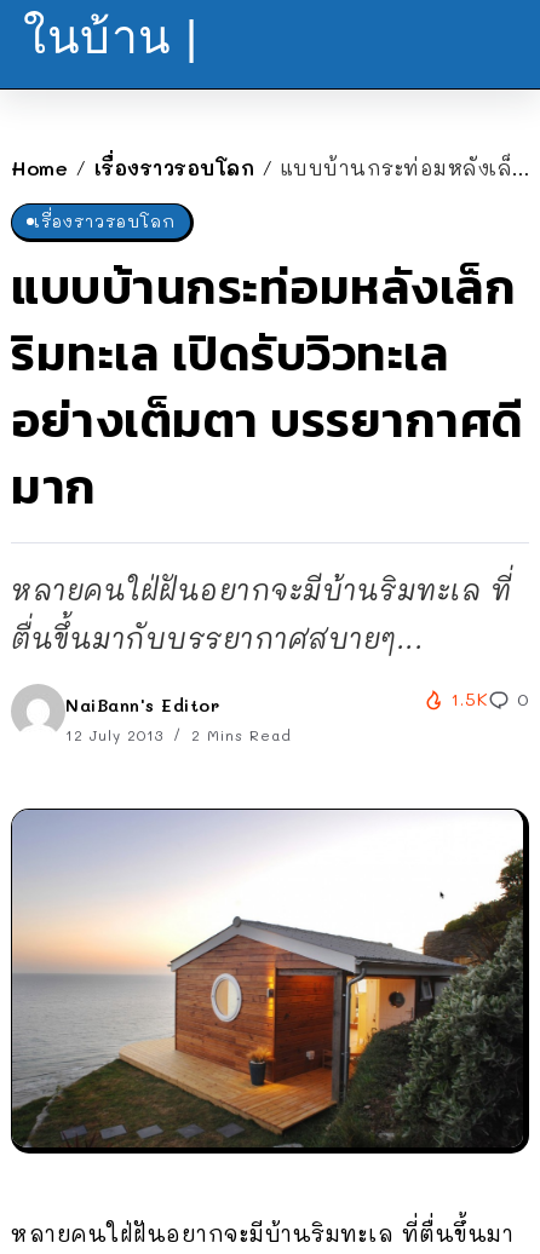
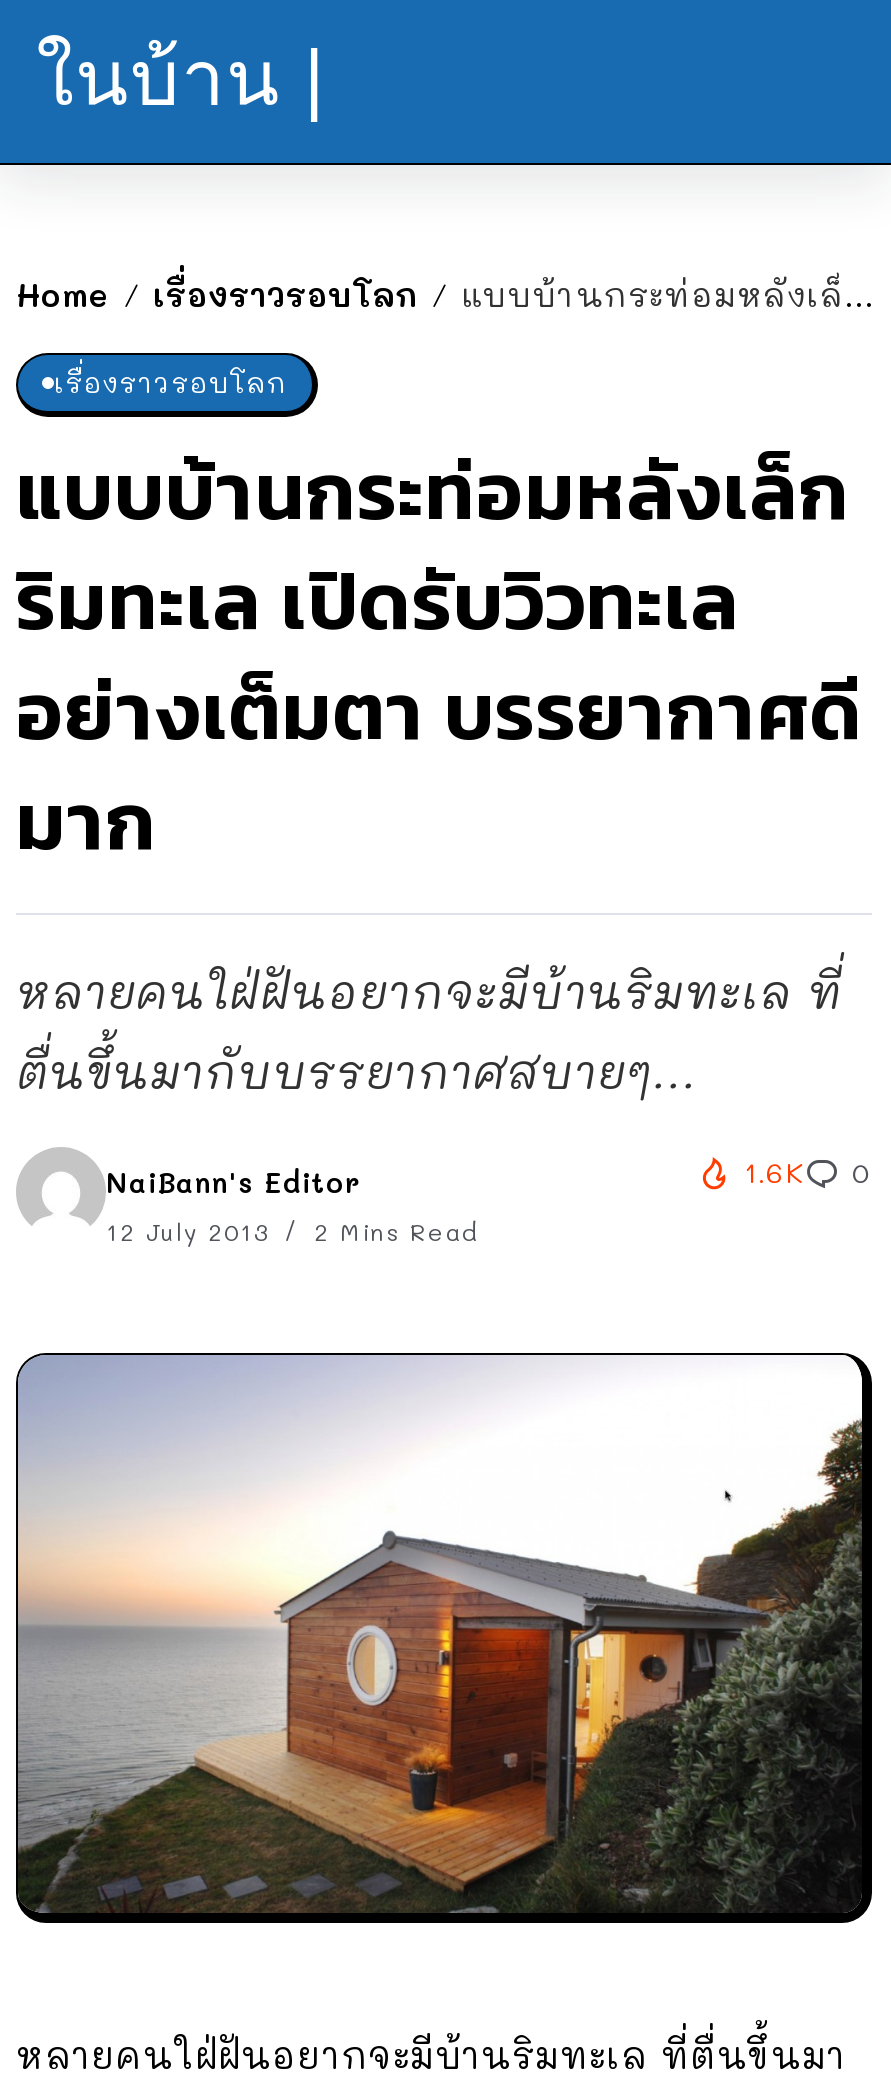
- 1.5K
+ 1.6K
